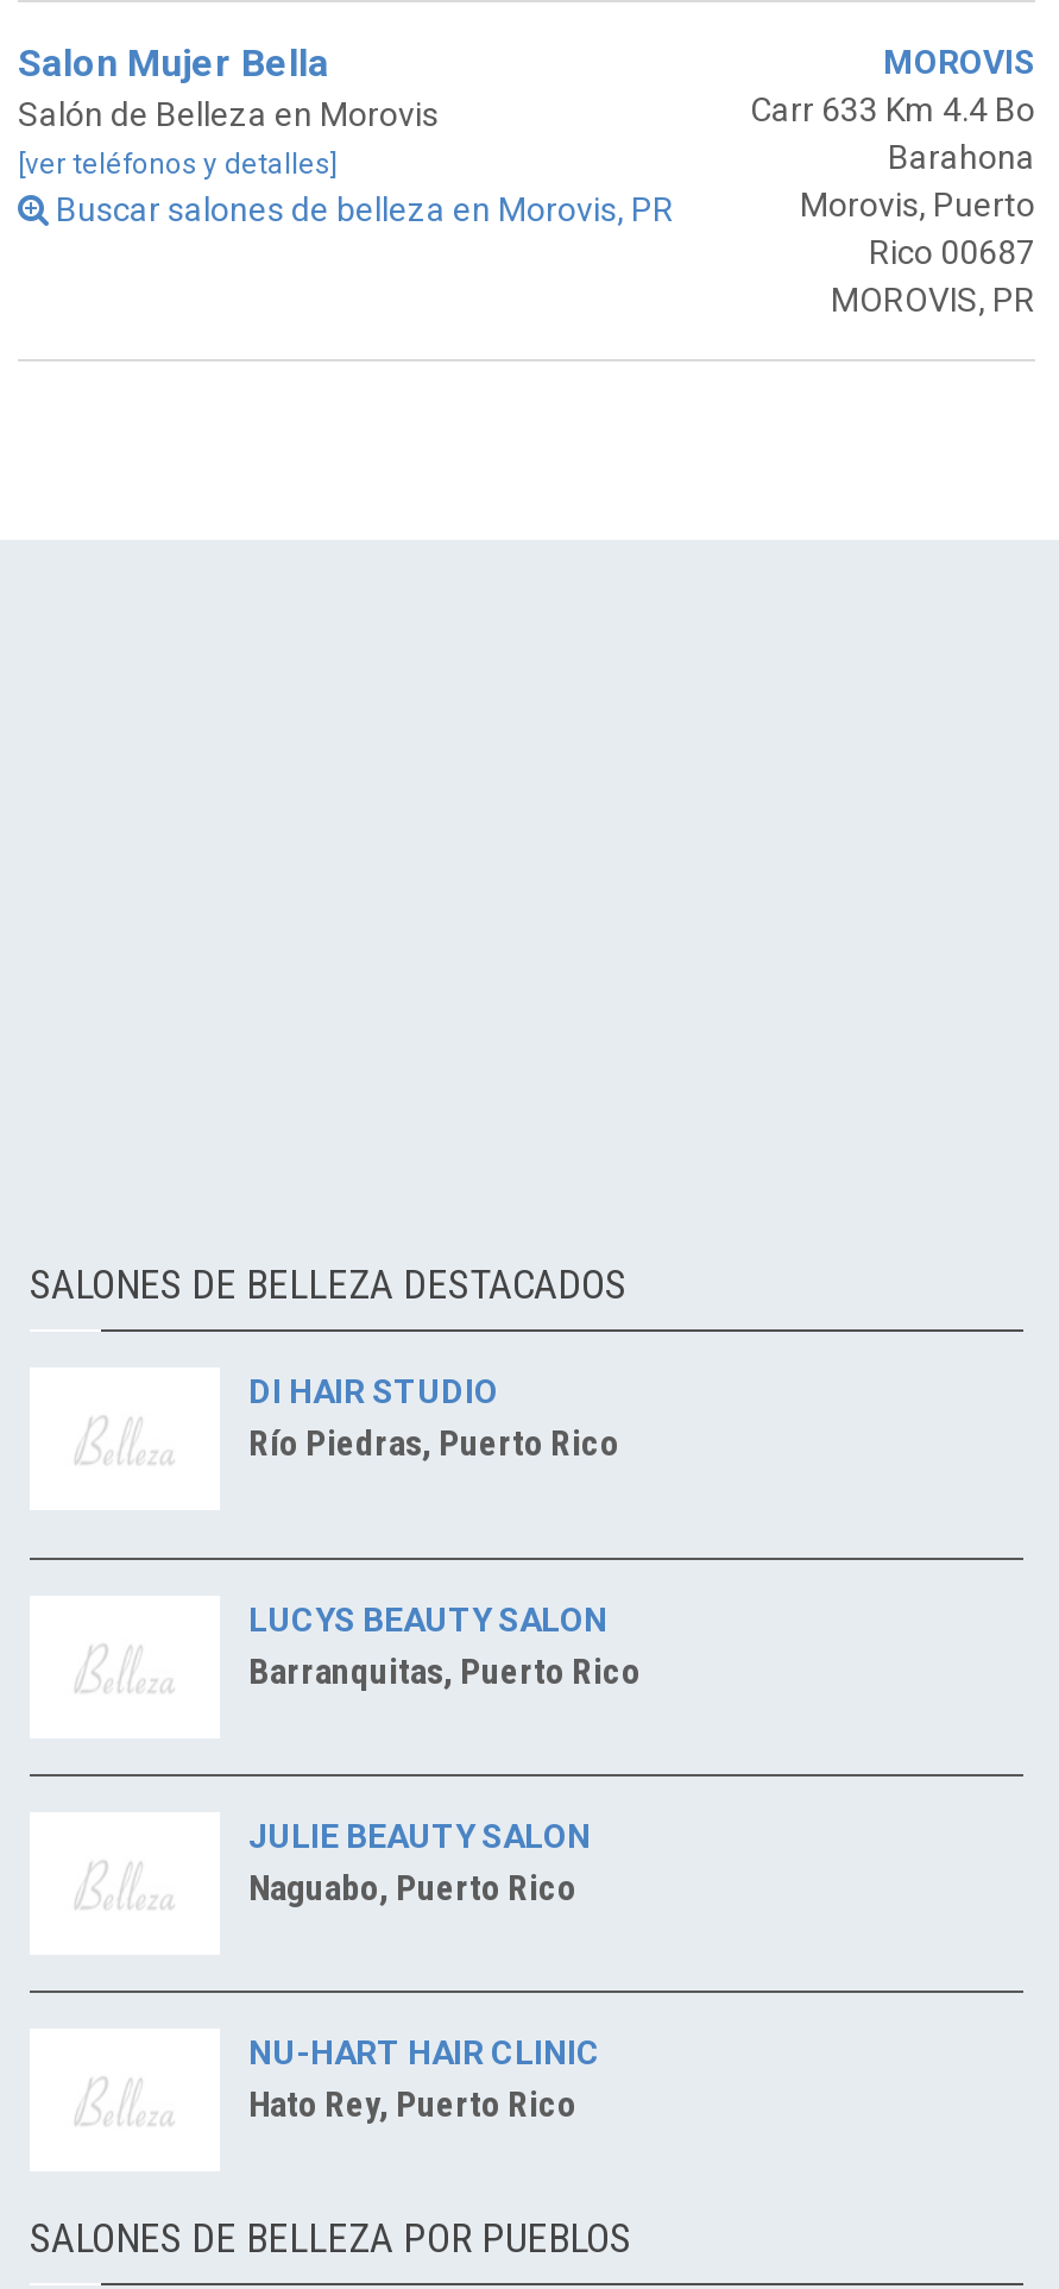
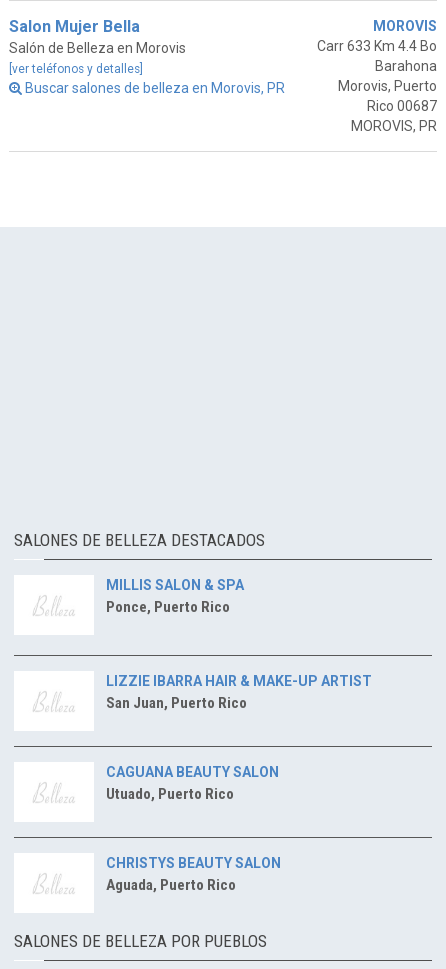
- DI HAIR STUDIO
- Río Piedras, Puerto Rico
+ MILLIS SALON & SPA
+ Ponce, Puerto Rico

- LUCYS BEAUTY SALON
- Barranquitas, Puerto Rico
+ LIZZIE IBARRA HAIR & MAKE-UP ARTIST
+ San Juan, Puerto Rico

- JULIE BEAUTY SALON
- Naguabo, Puerto Rico
+ CAGUANA BEAUTY SALON
+ Utuado, Puerto Rico

- NU-HART HAIR CLINIC
- Hato Rey, Puerto Rico
+ CHRISTYS BEAUTY SALON
+ Aguada, Puerto Rico
